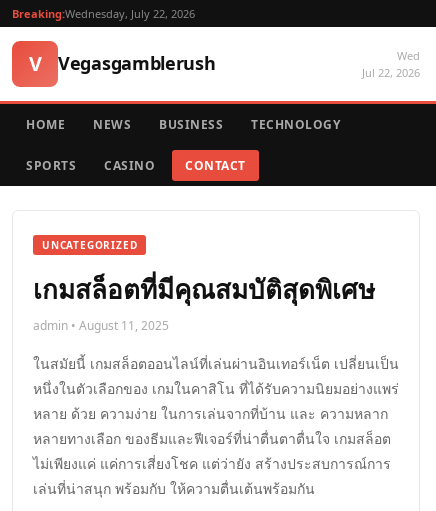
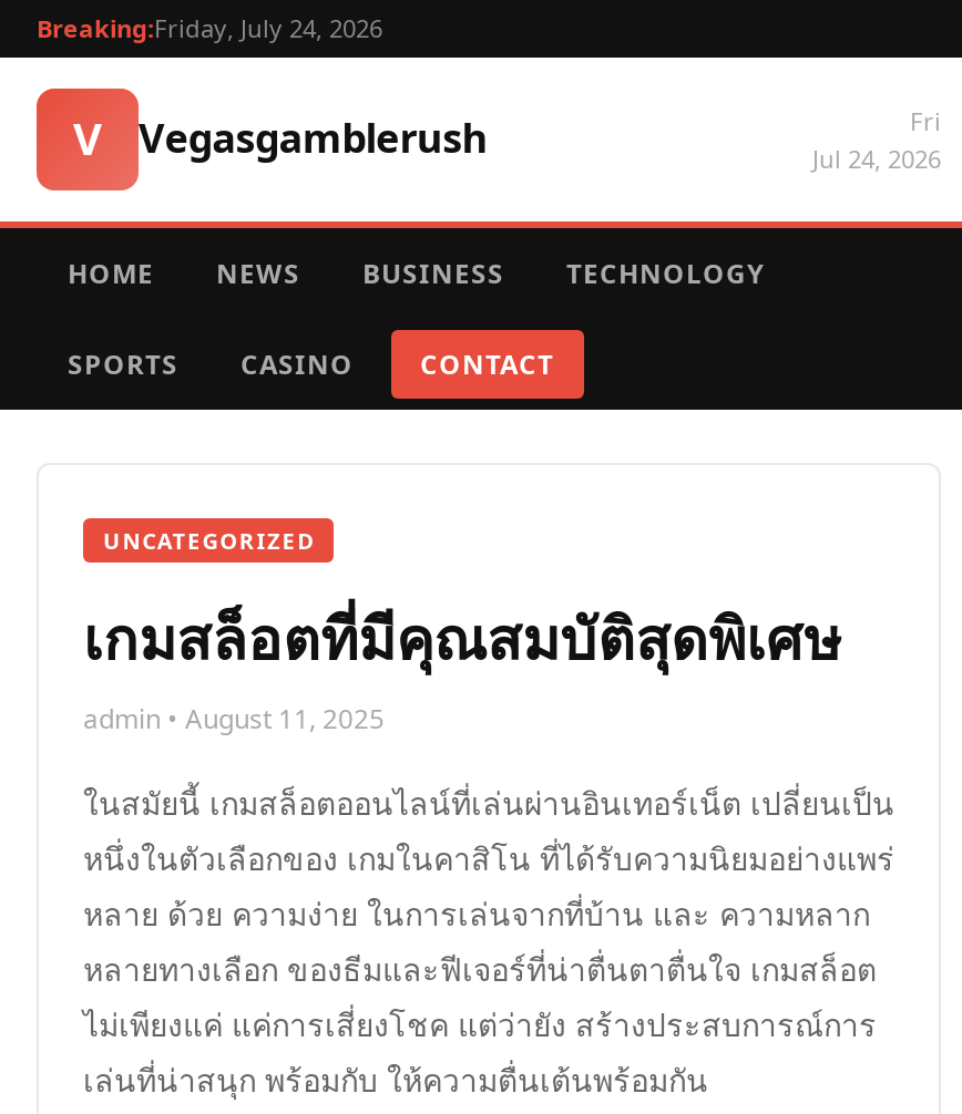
- Breaking:Wednesday, July 22, 2026
+ Breaking:Friday, July 24, 2026

- Wed
- Jul 22, 2026
+ Fri
+ Jul 24, 2026
